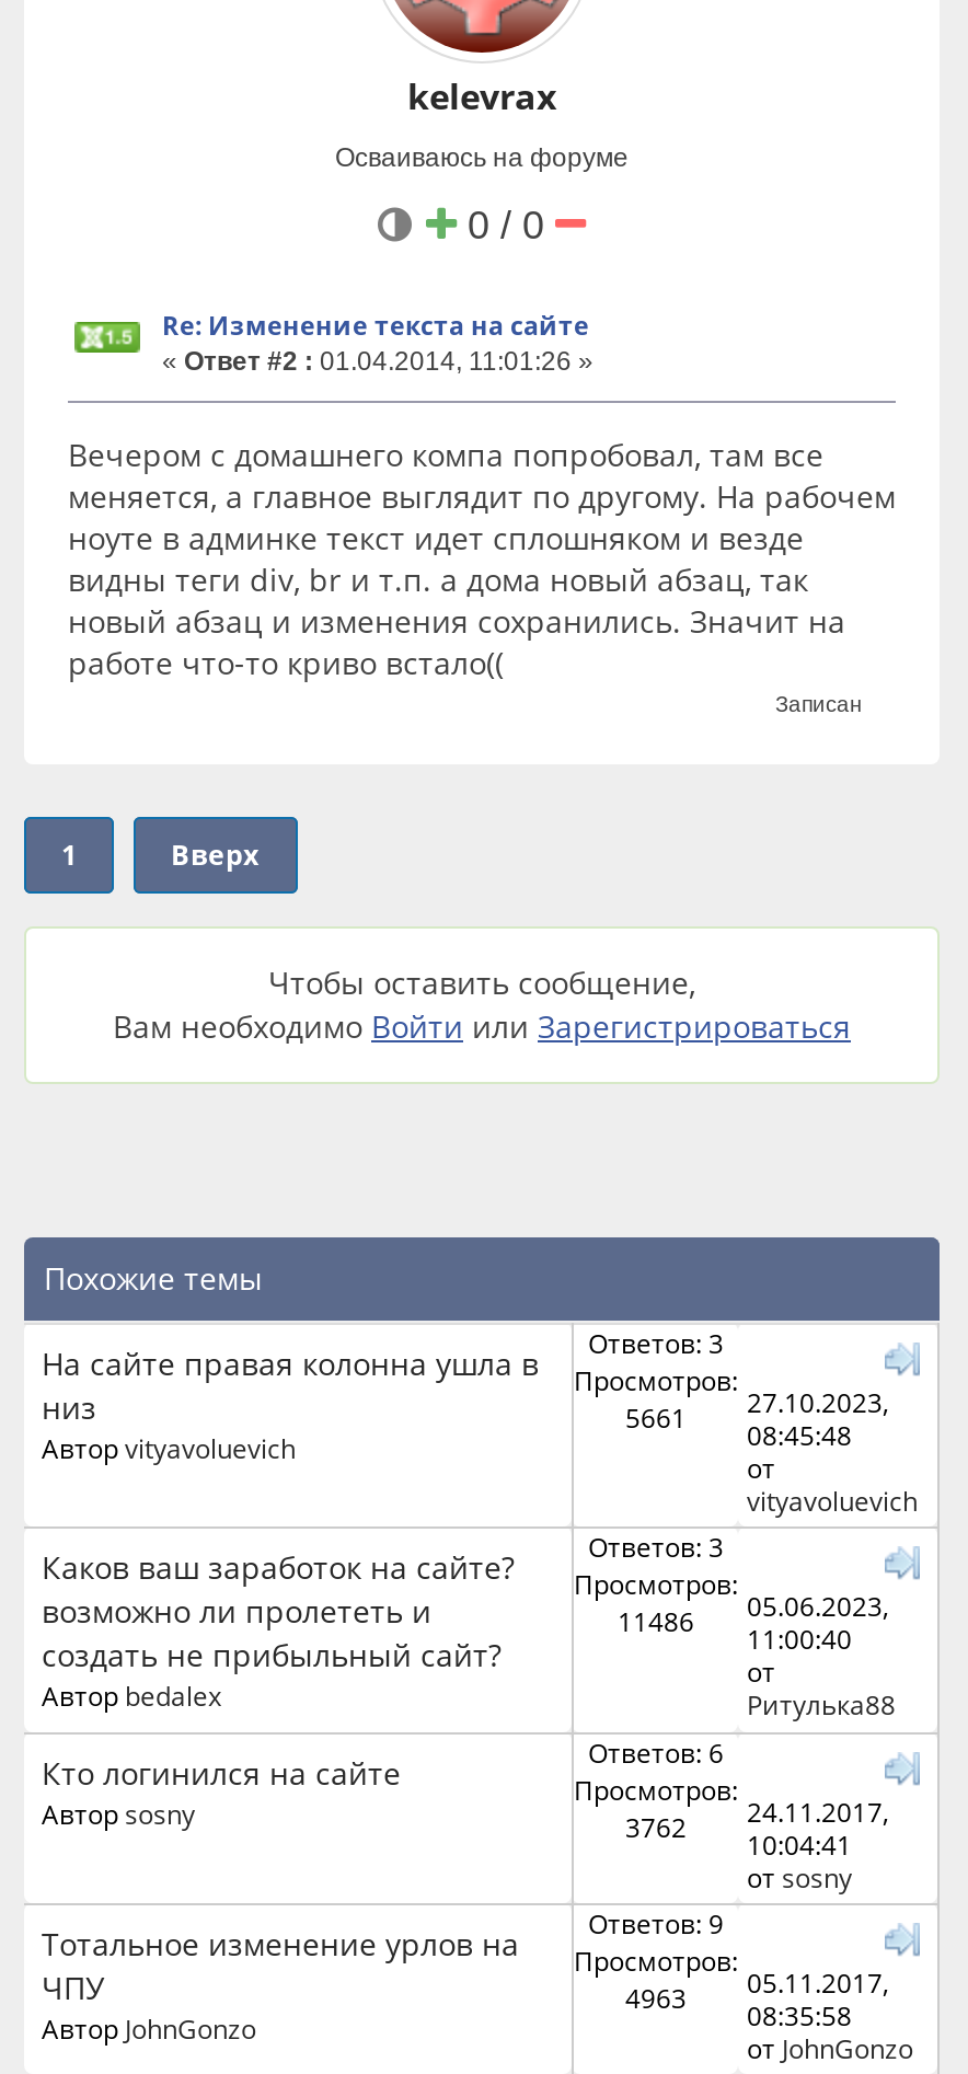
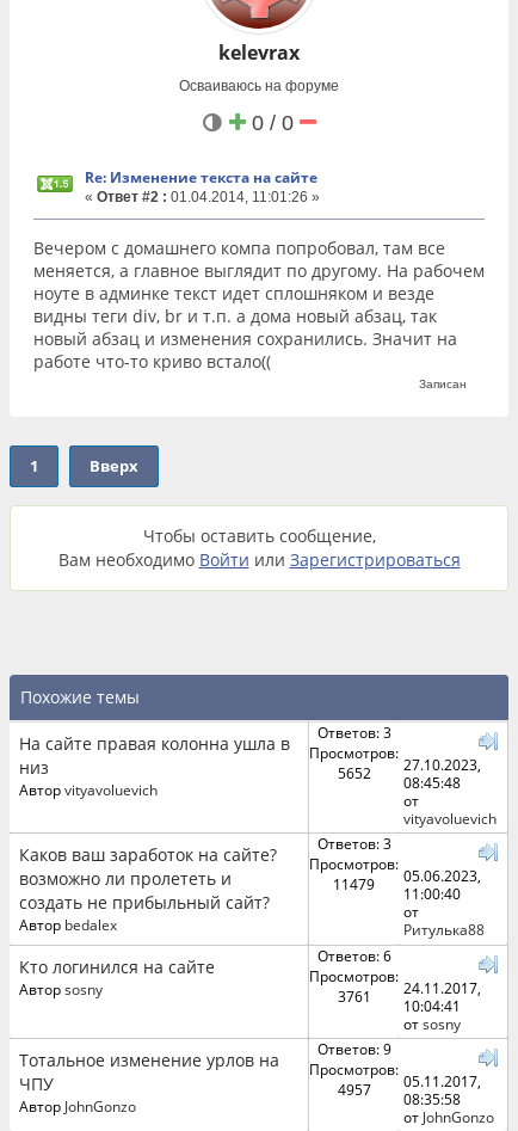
- 5661 27.10.2023, 08:45:48
+ 5652 27.10.2023, 08:45:48

- 11486 05.06.2023, 11:00:40
+ 11479 05.06.2023, 11:00:40

- 3762 24.11.2017, 10:04:41
+ 3761 24.11.2017, 10:04:41

- 4963 05.11.2017, 08:35:58
+ 4957 05.11.2017, 08:35:58
